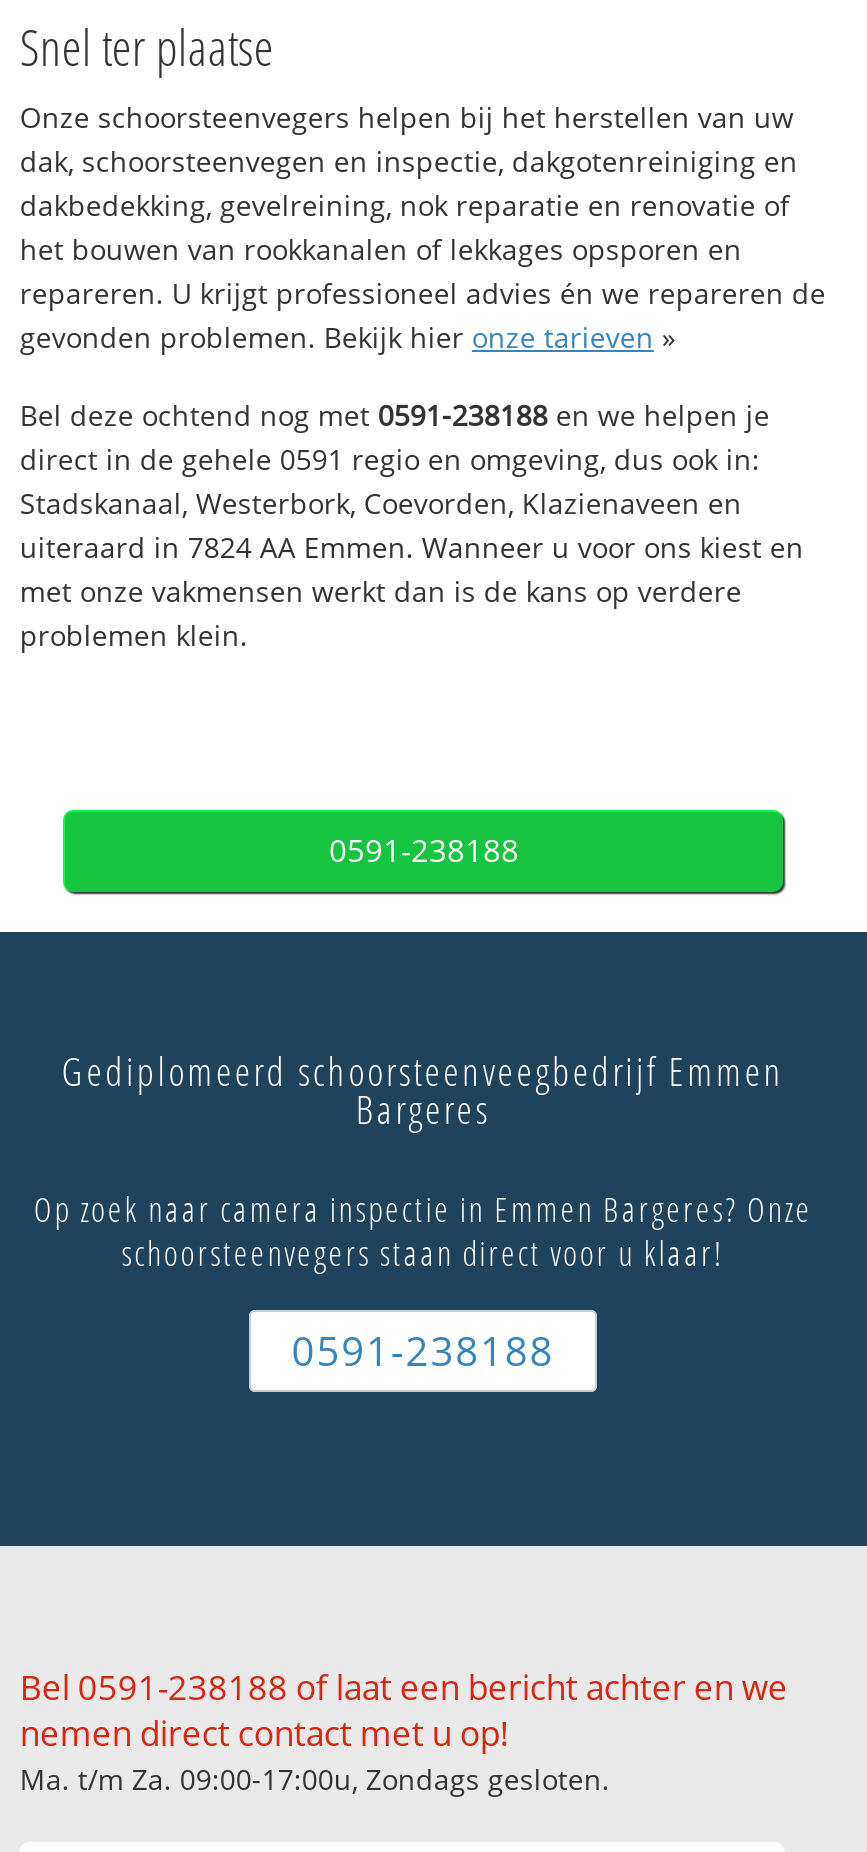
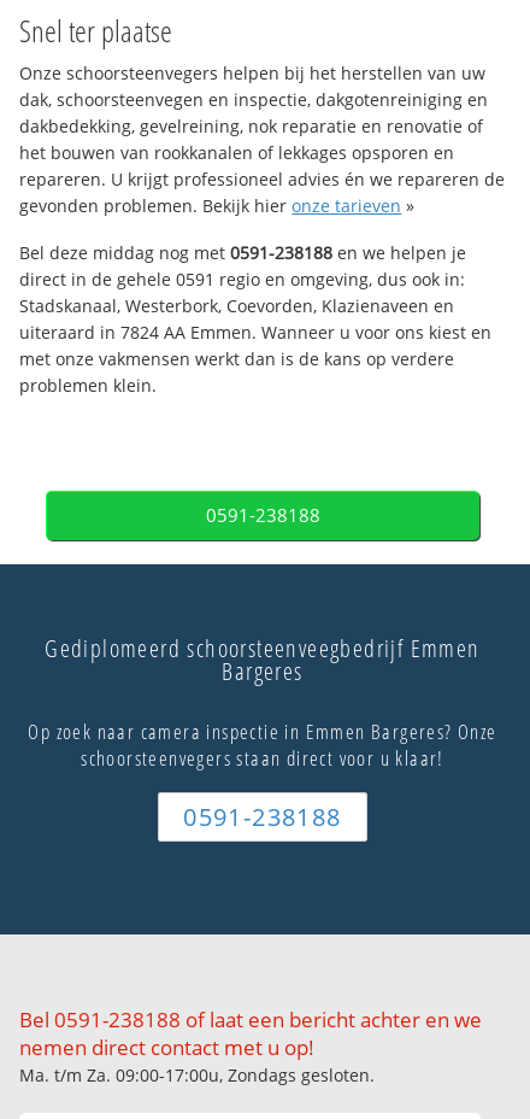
- Bel deze ochtend nog met 0591-238188 en we helpen je
+ Bel deze middag nog met 0591-238188 en we helpen je
